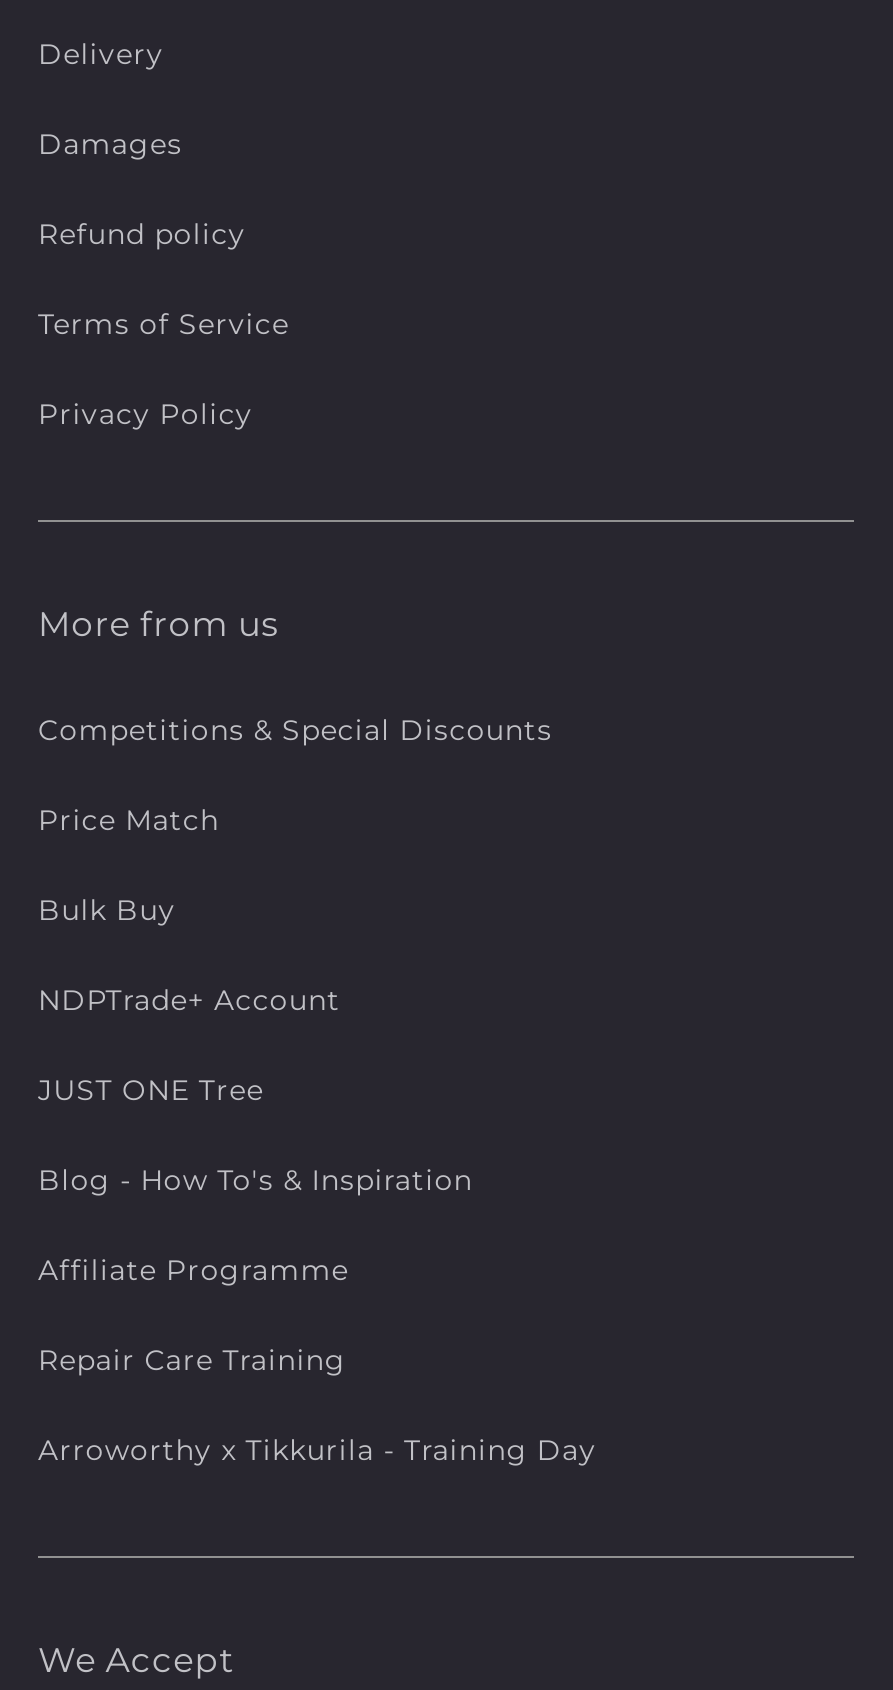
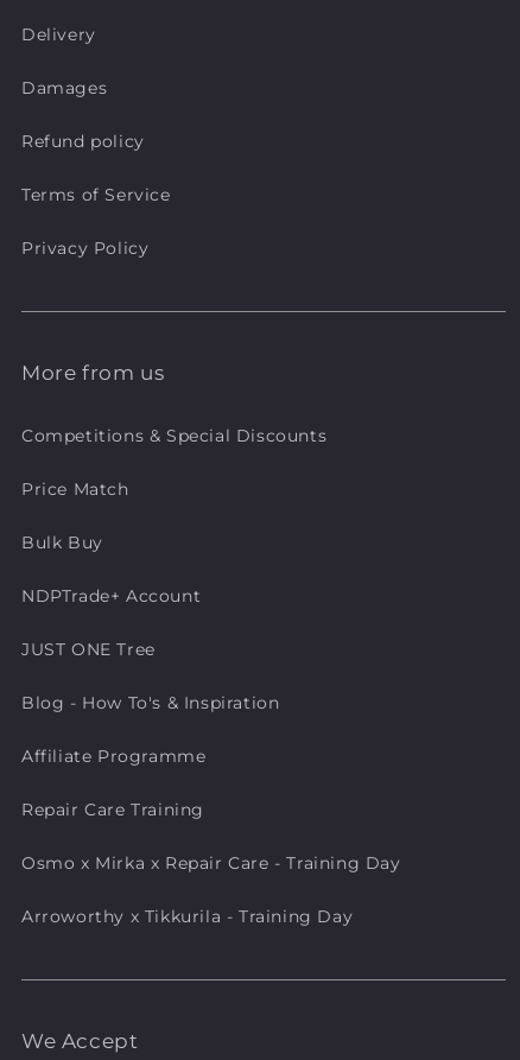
+ Osmo x Mirka x Repair Care - Training Day
